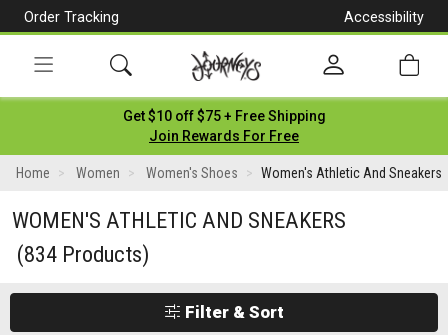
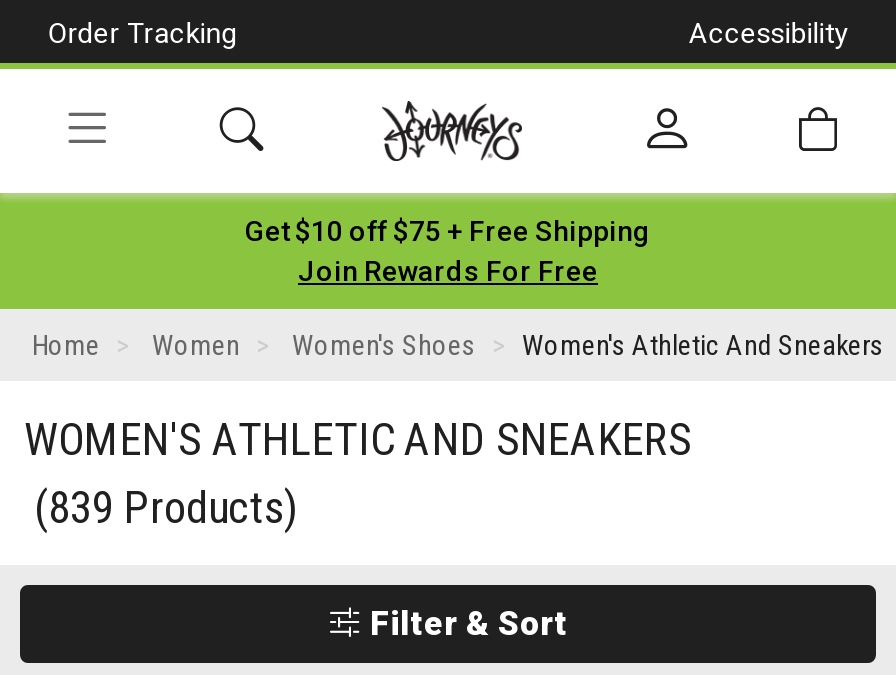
- (834 Products)
+ (839 Products)
